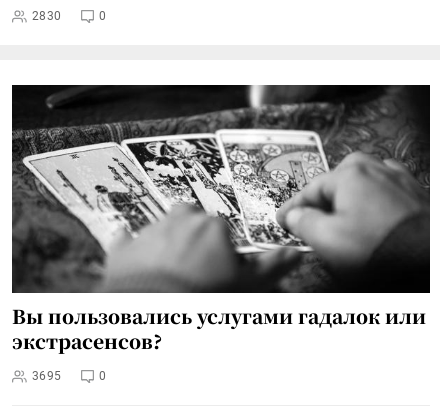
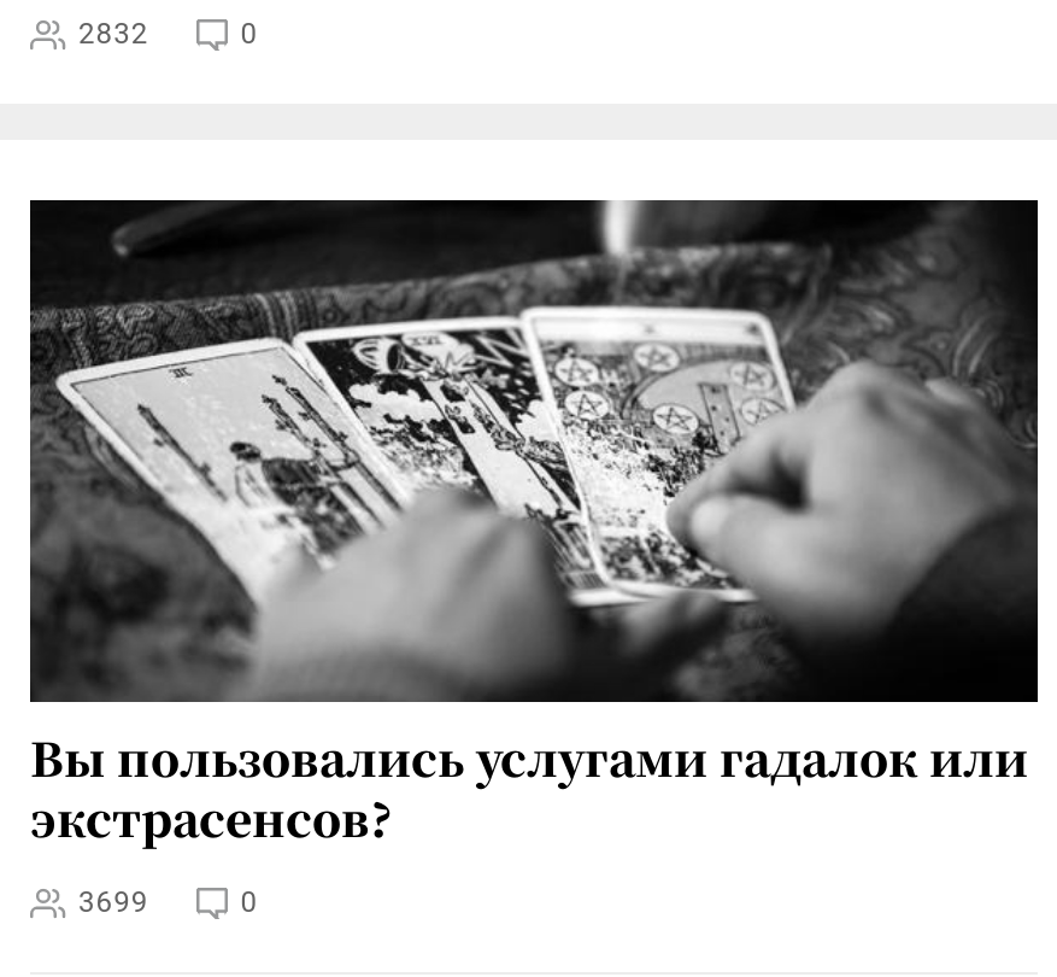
- 2830
+ 2832

- 3695
+ 3699
